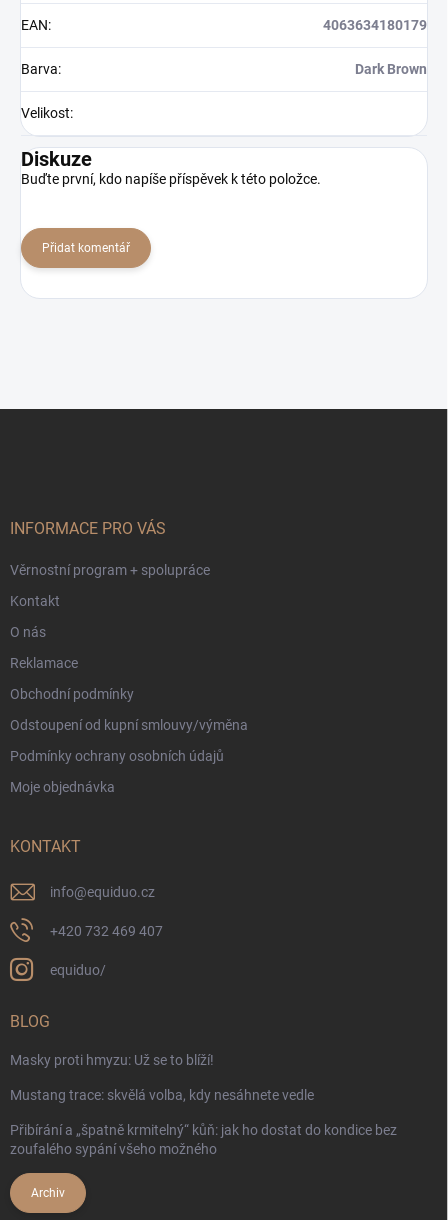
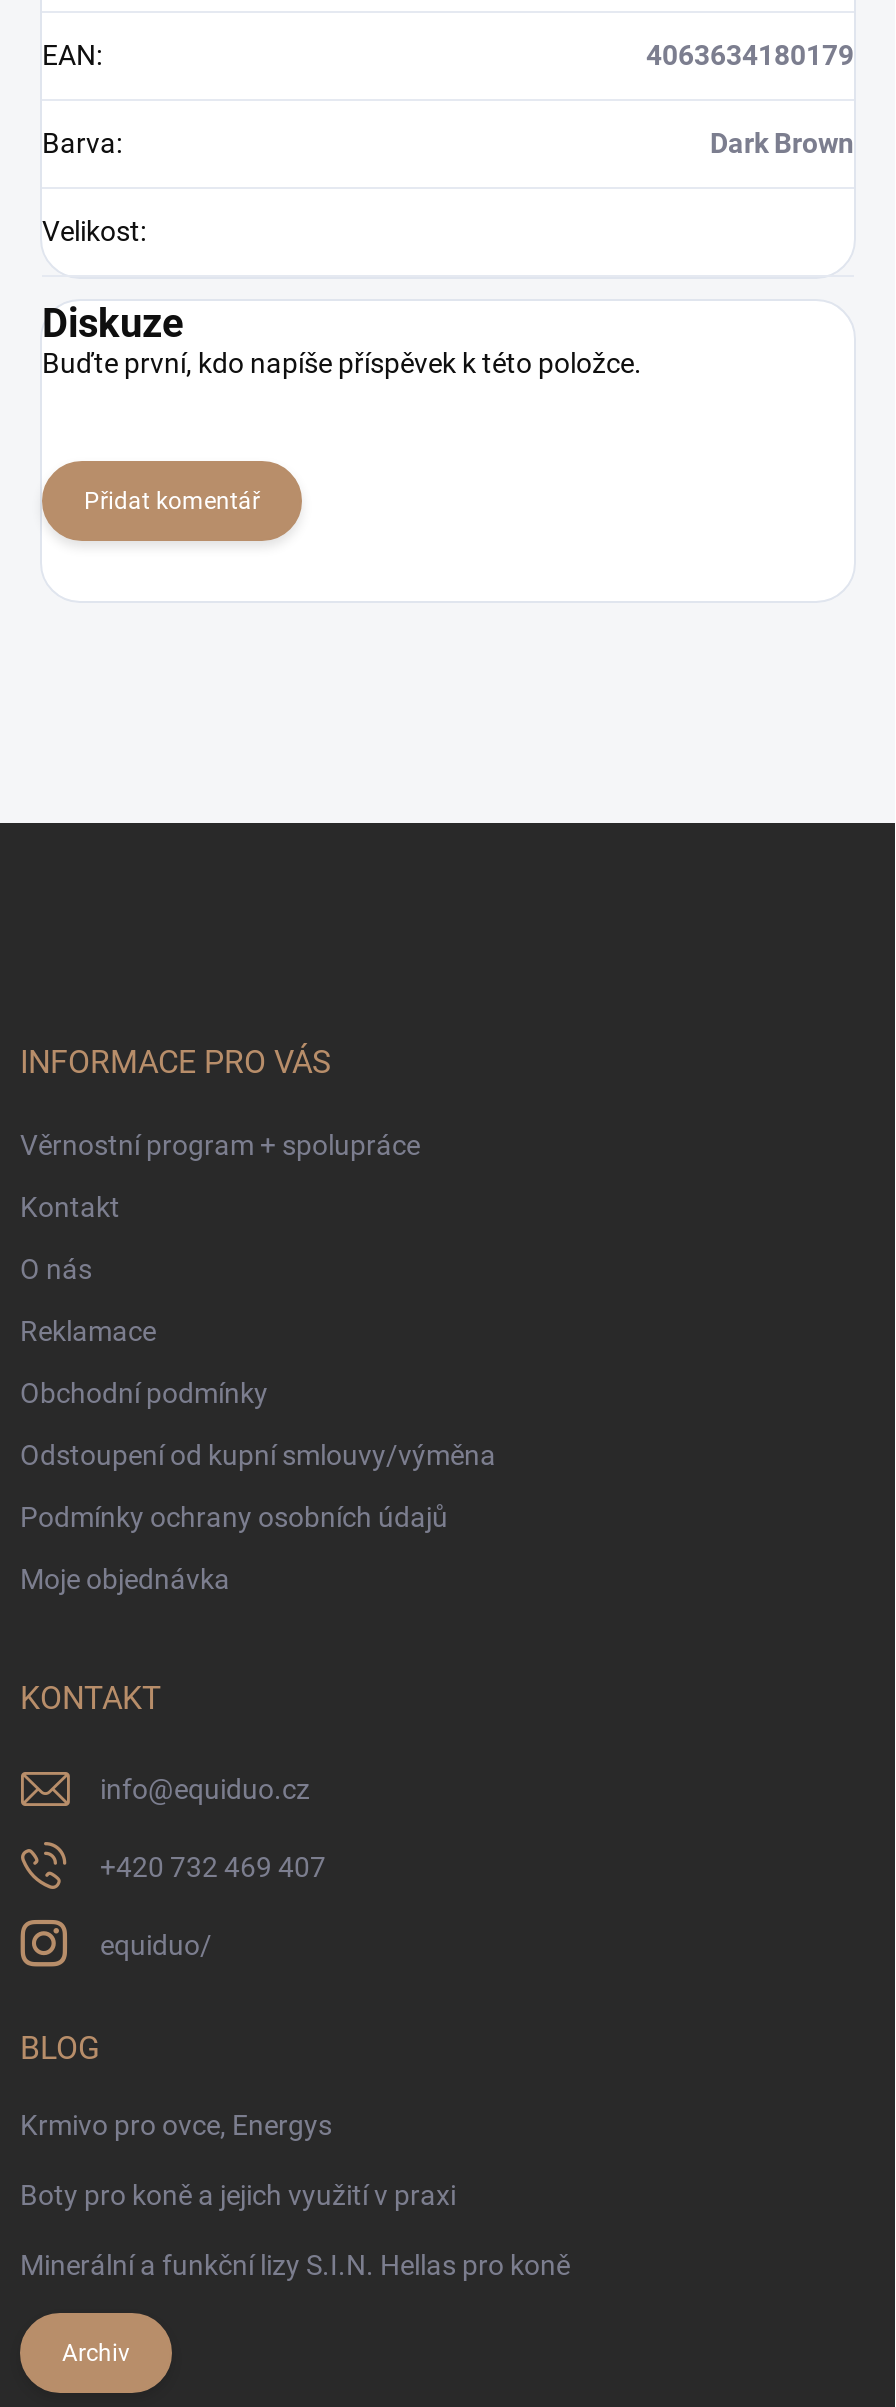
- Masky proti hmyzu: Už se to blíží!
+ Krmivo pro ovce, Energys

- Mustang trace: skvělá volba, kdy nesáhnete vedle
+ Boty pro koně a jejich využití v praxi

- Přibírání a „špatně krmitelný“ kůň: jak ho dostat do kondice bez
- zoufalého sypání všeho možného
+ Minerální a funkční lizy S.I.N. Hellas pro koně
